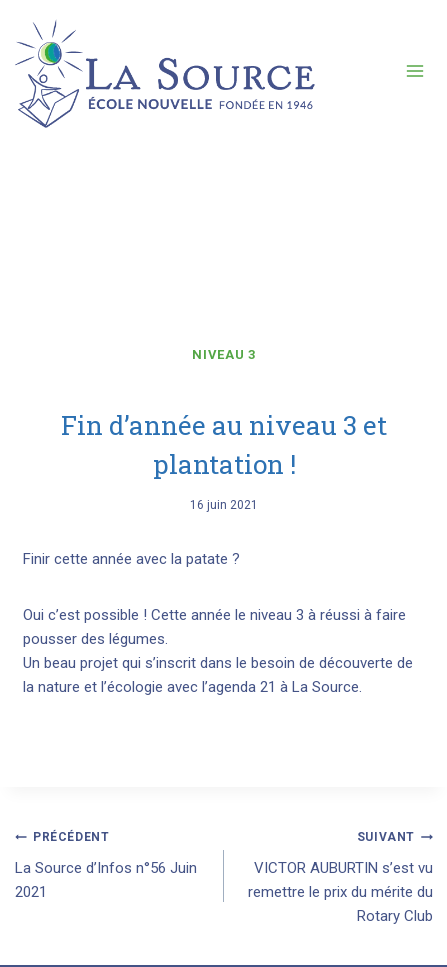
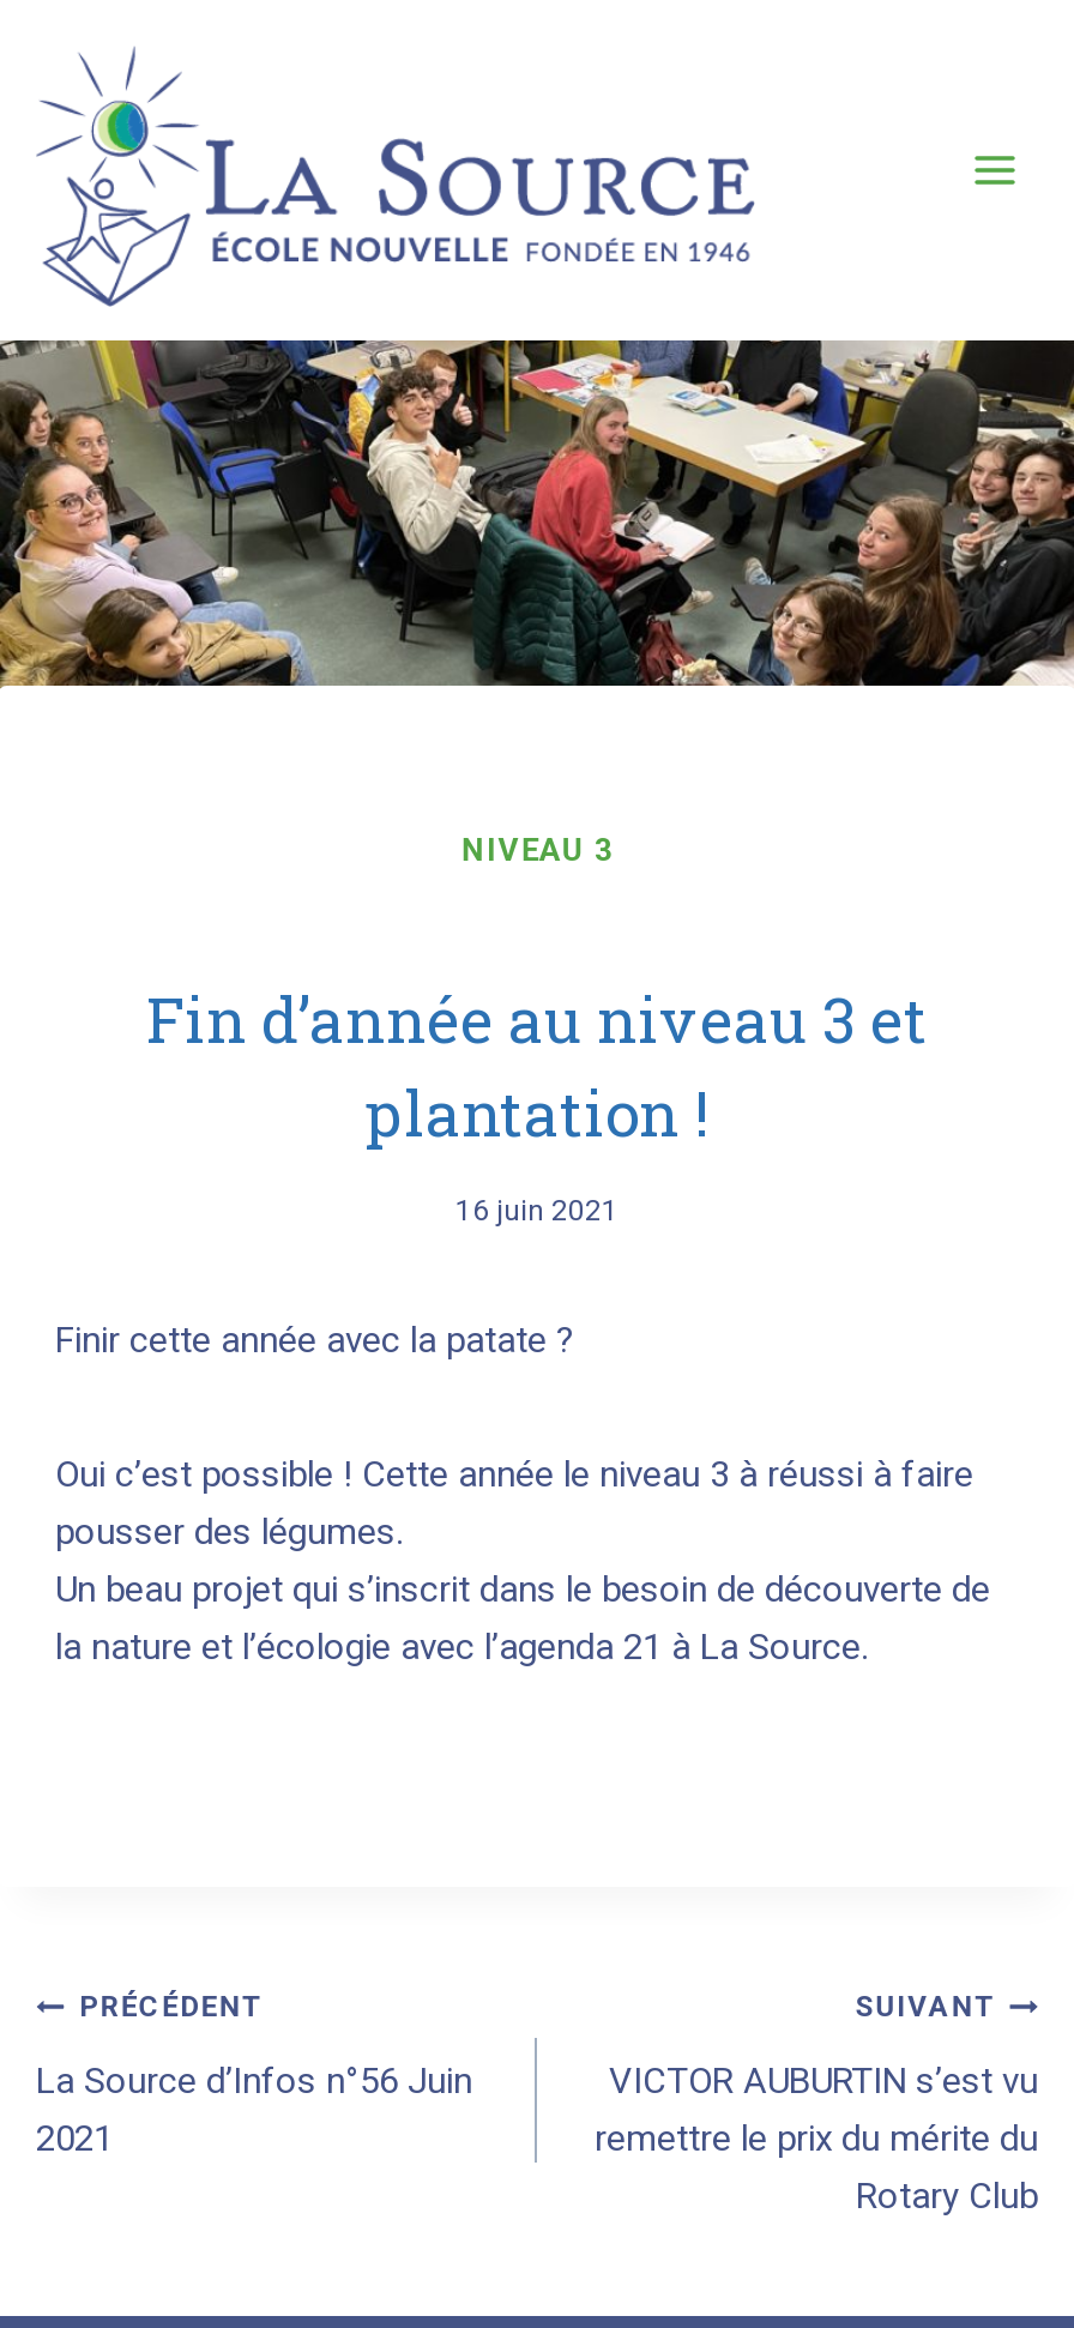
+ [image]
